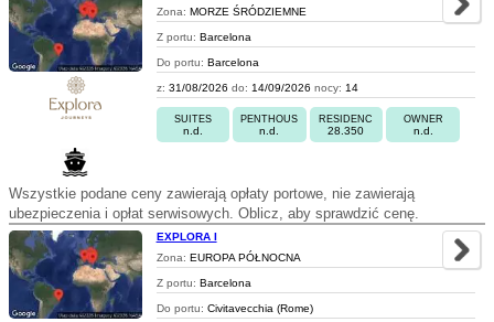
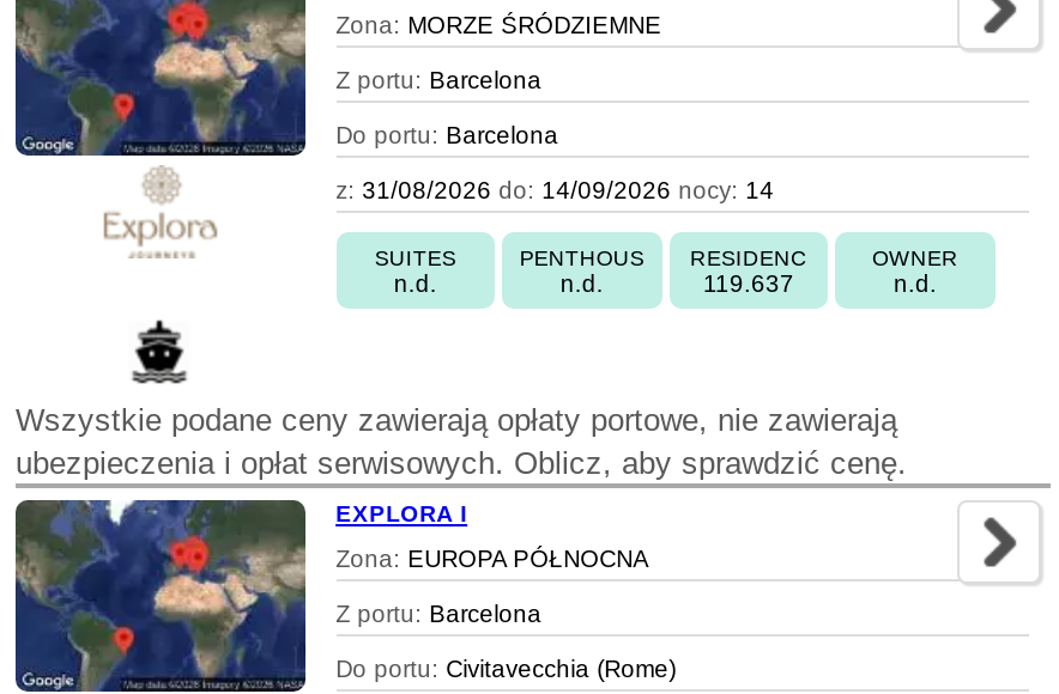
- 28.350
+ 119.637
